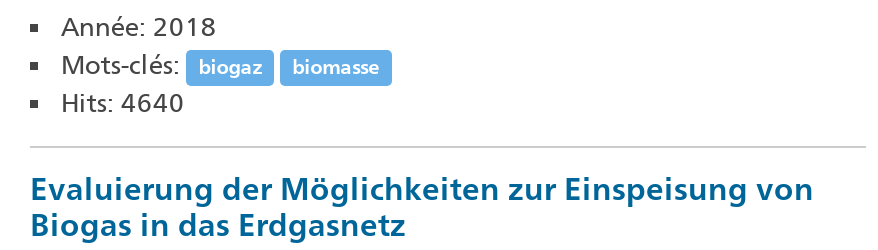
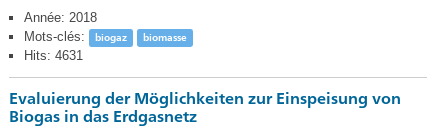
- Hits: 4640
+ Hits: 4631
